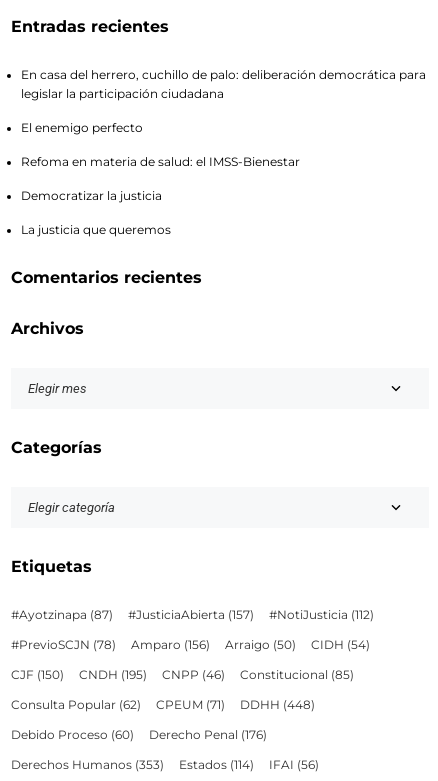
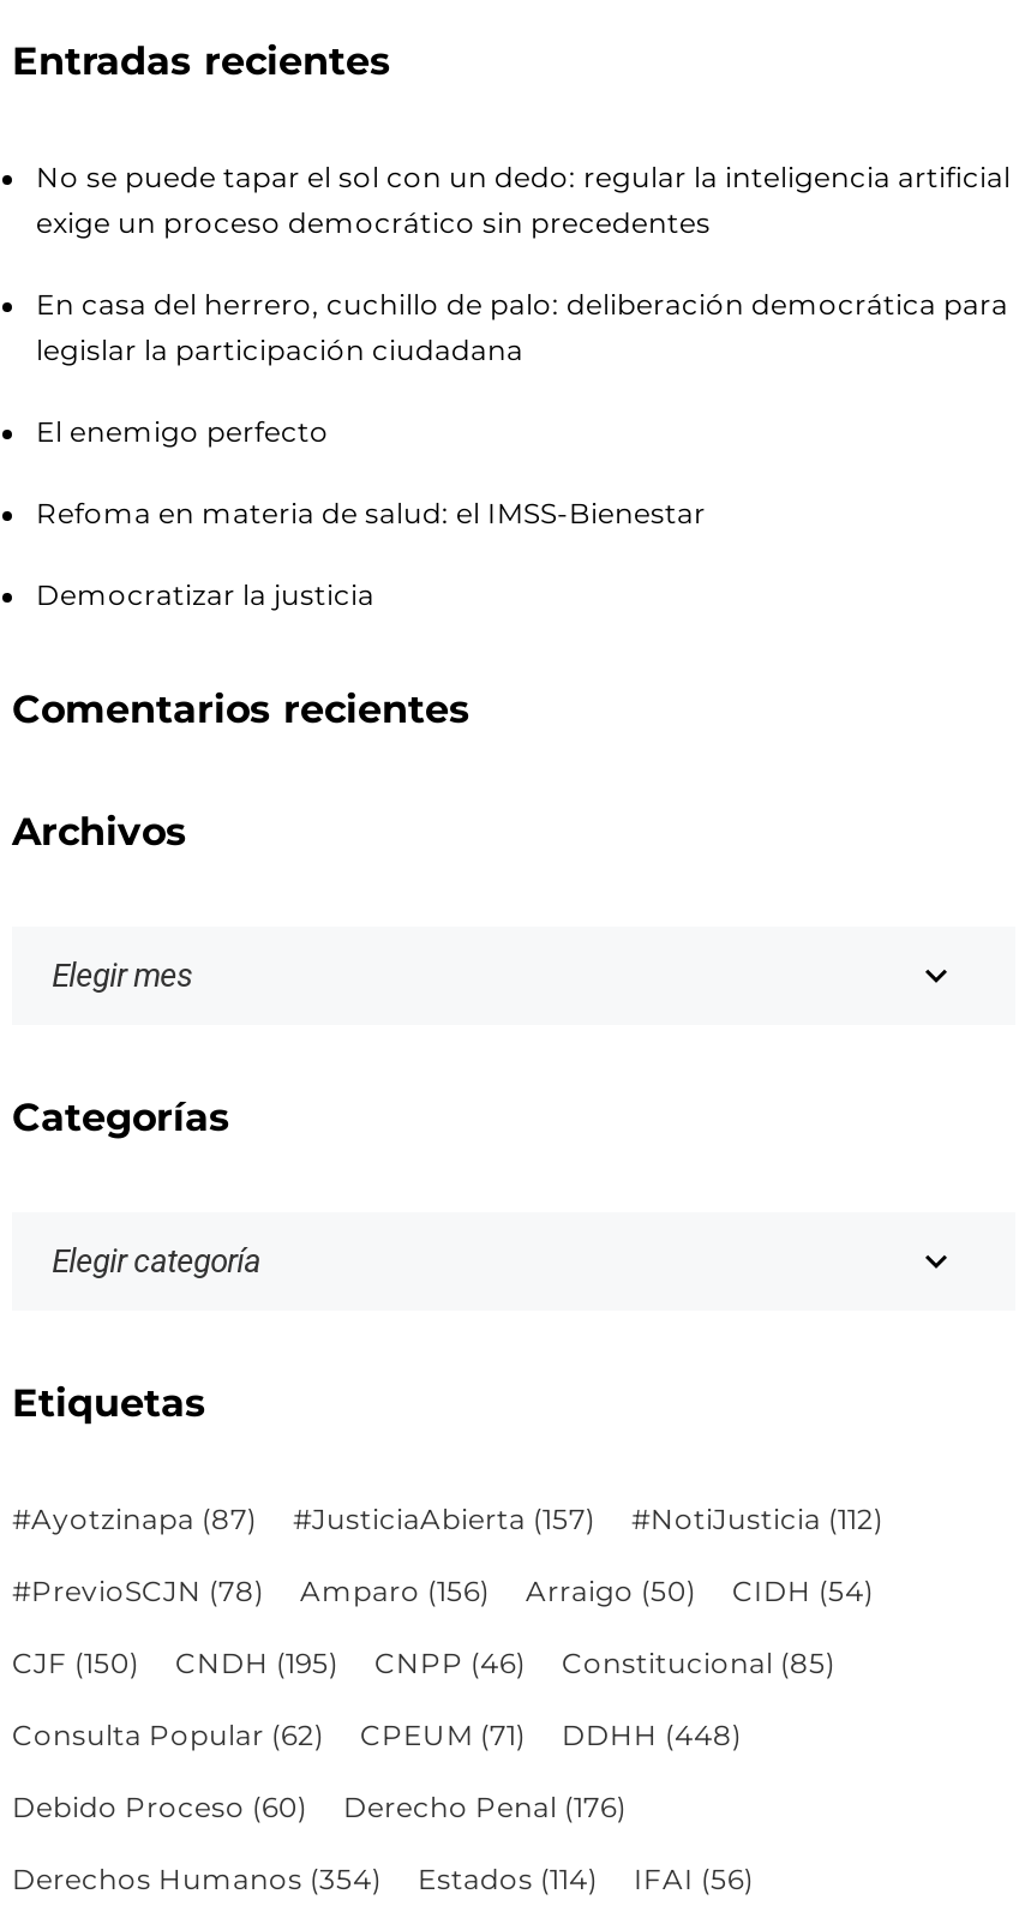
+ No se puede tapar el sol con un dedo: regular la inteligencia artificial
+ exige un proceso democrático sin precedentes

moved down: En casa del herrero, cuchillo de palo: deliberación democrática para | legislar la participación ciudadana | El enemigo perfecto | Refoma en materia de salud: el IMSS-Bienestar | Democratizar la justicia

- La justicia que queremos

- Derechos Humanos (353)
+ Derechos Humanos (354)
